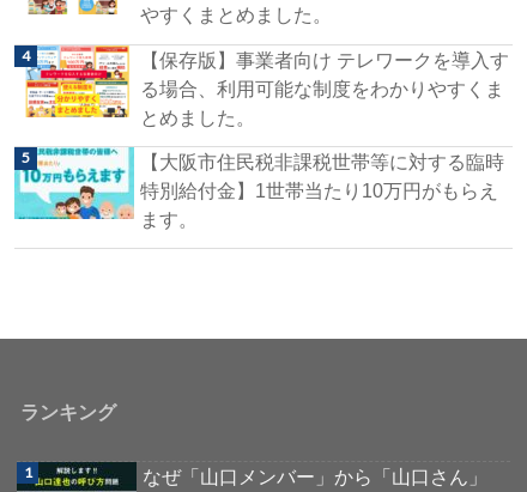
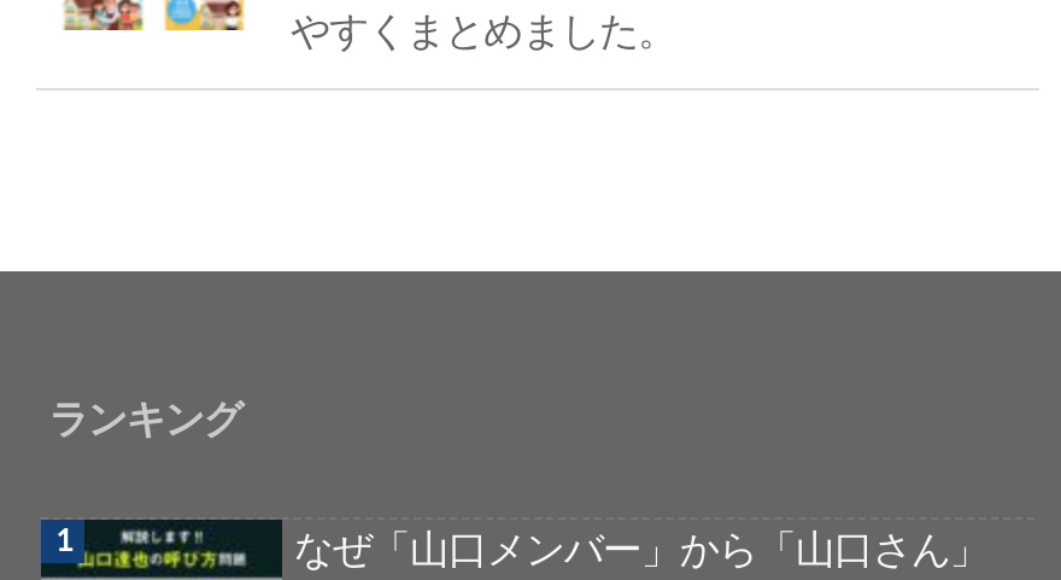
- [image]
- 【保存版】事業者向け テレワークを導入す
- る場合、利用可能な制度をわかりやすくま
- とめました。
- 【大阪市住民税非課税世帯等に対する臨時
- 特別給付金】1世帯当たり10万円がもらえ
- ます。

- [image]
